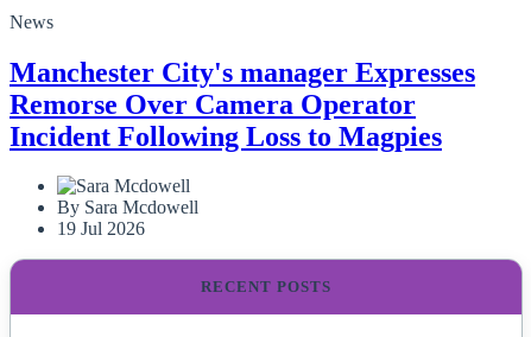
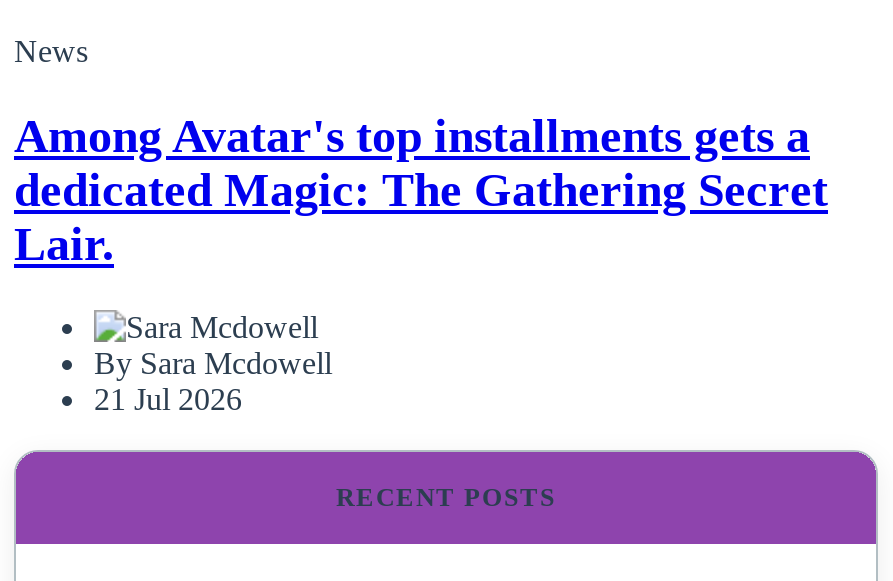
- Manchester City's manager Expresses
- Remorse Over Camera Operator
- Incident Following Loss to Magpies
+ Among Avatar's top installments gets a
+ dedicated Magic: The Gathering Secret
+ Lair.

- 19 Jul 2026
+ 21 Jul 2026
